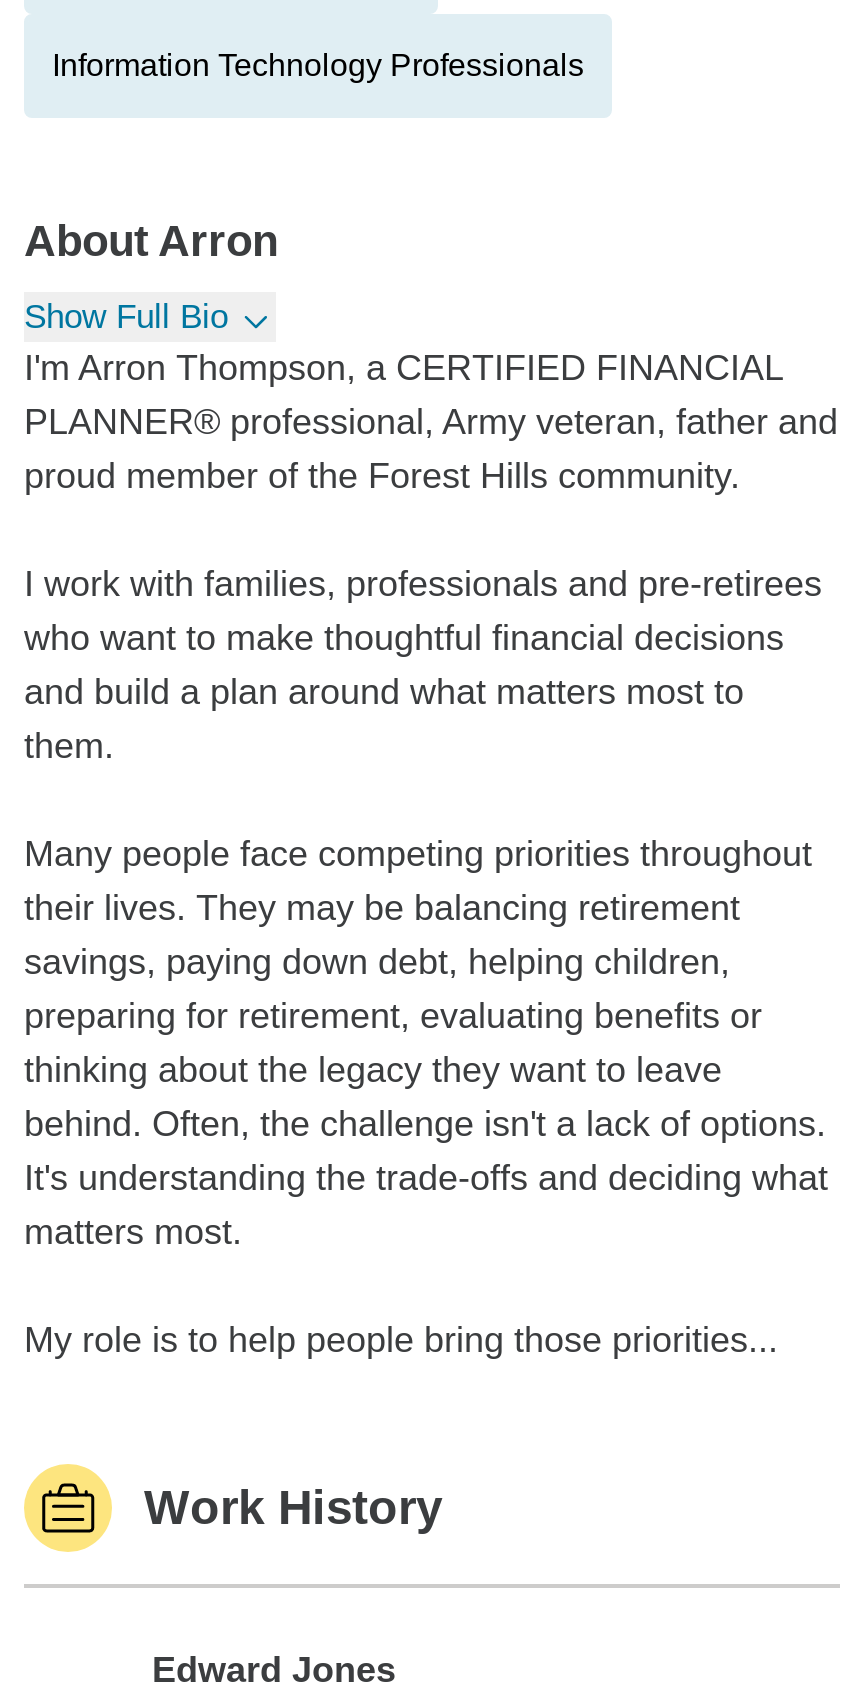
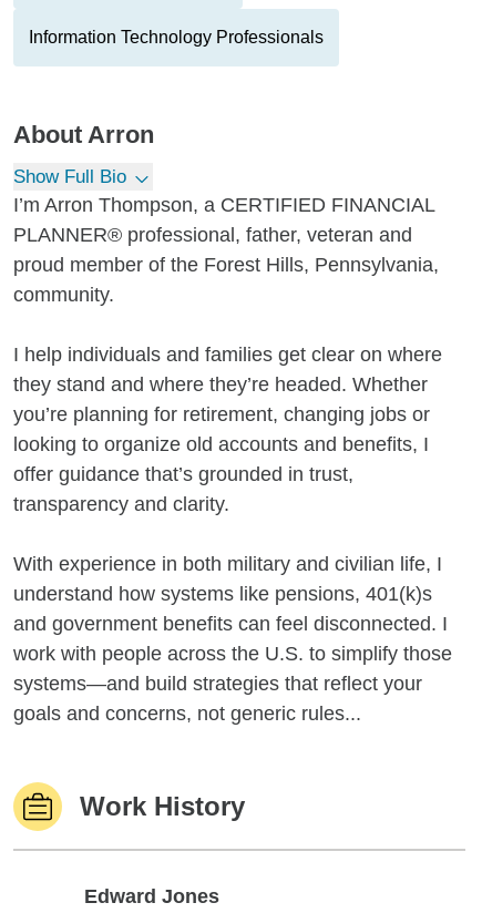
- I'm Arron Thompson, a CERTIFIED FINANCIAL
- PLANNER® professional, Army veteran, father and
- proud member of the Forest Hills community.
- I work with families, professionals and pre-retirees
- who want to make thoughtful financial decisions
- and build a plan around what matters most to
- them.
- Many people face competing priorities throughout
- their lives. They may be balancing retirement
- savings, paying down debt, helping children,
- preparing for retirement, evaluating benefits or
- thinking about the legacy they want to leave
- behind. Often, the challenge isn't a lack of options.
- It's understanding the trade-offs and deciding what
- matters most.
- My role is to help people bring those priorities...
+ I’m Arron Thompson, a CERTIFIED FINANCIAL
+ PLANNER® professional, father, veteran and
+ proud member of the Forest Hills, Pennsylvania,
+ community.
+ I help individuals and families get clear on where
+ they stand and where they’re headed. Whether
+ you’re planning for retirement, changing jobs or
+ looking to organize old accounts and benefits, I
+ offer guidance that’s grounded in trust,
+ transparency and clarity.
+ With experience in both military and civilian life, I
+ understand how systems like pensions, 401(k)s
+ and government benefits can feel disconnected. I
+ work with people across the U.S. to simplify those
+ systems—and build strategies that reflect your
+ goals and concerns, not generic rules...
